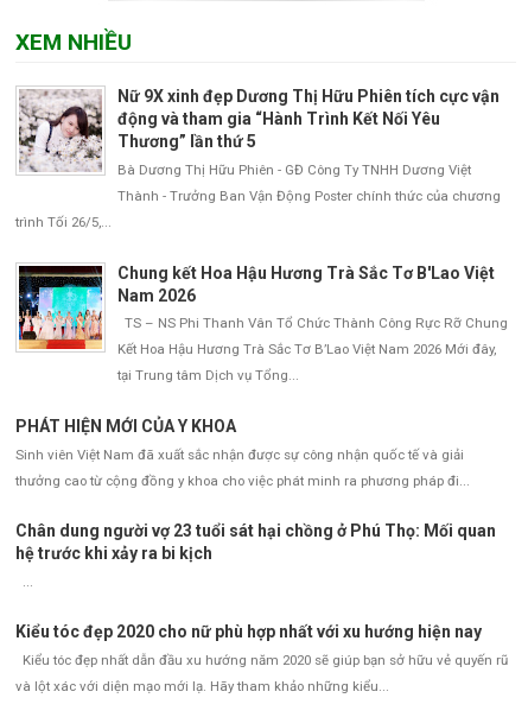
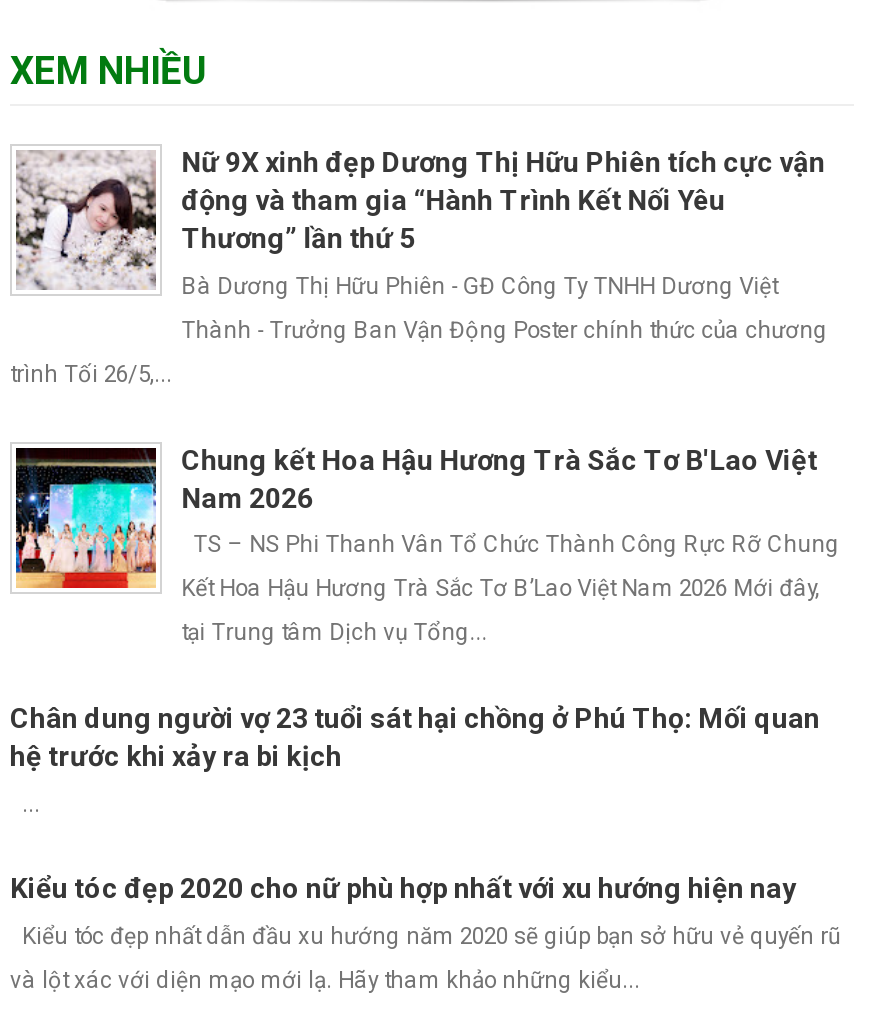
- PHÁT HIỆN MỚI CỦA Y KHOA
- Sinh viên Việt Nam đã xuất sắc nhận được sự công nhận quốc tế và giải
- thưởng cao từ cộng đồng y khoa cho việc phát minh ra phương pháp đi...
